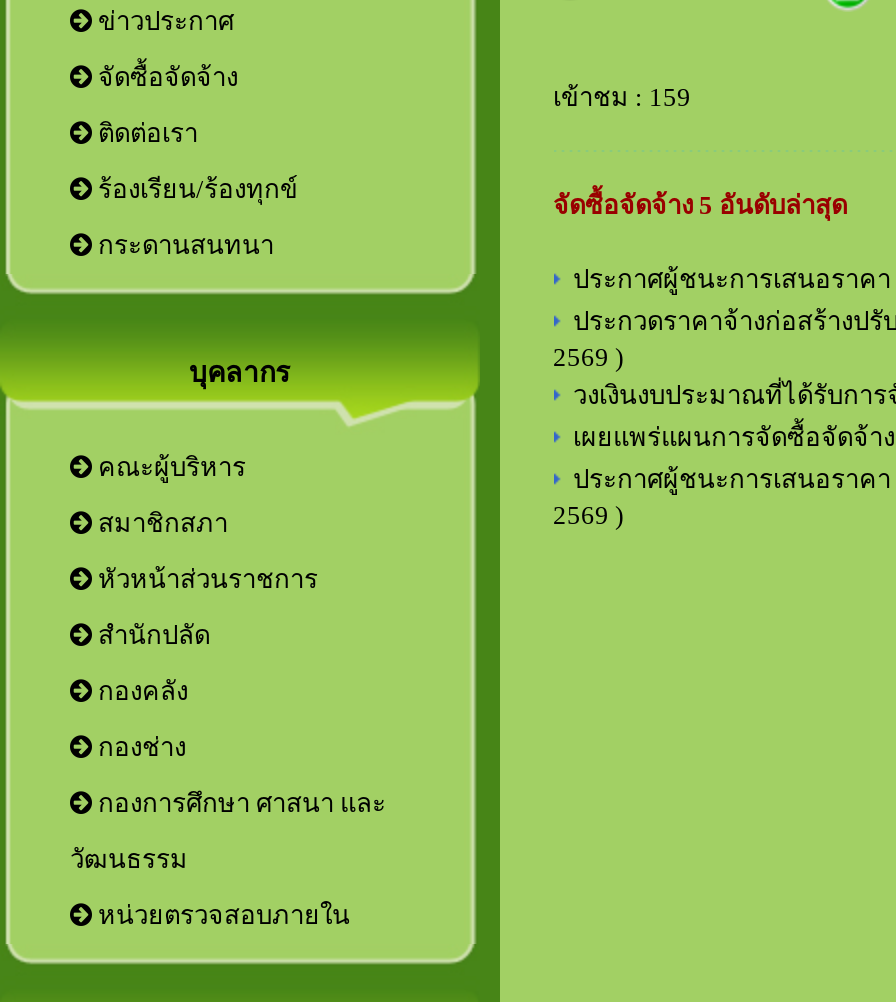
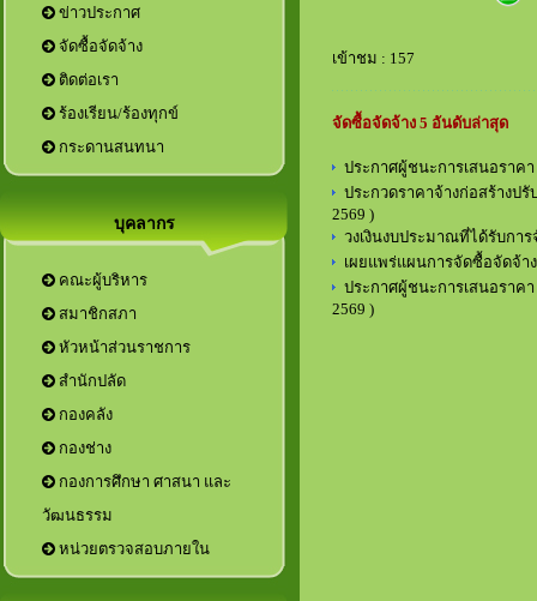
- เข้าชม : 159
+ เข้าชม : 157
